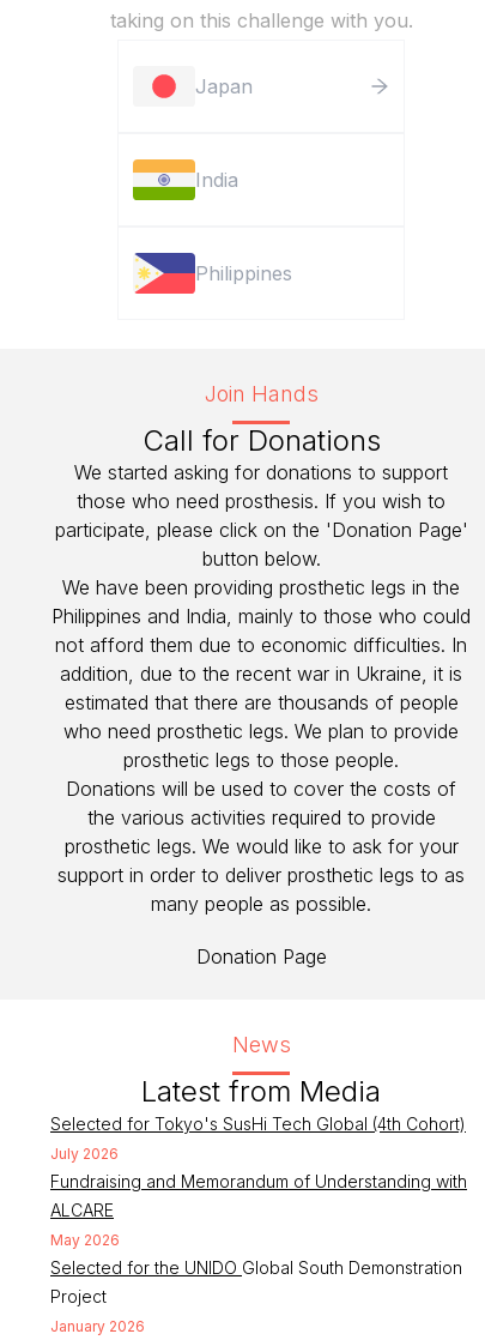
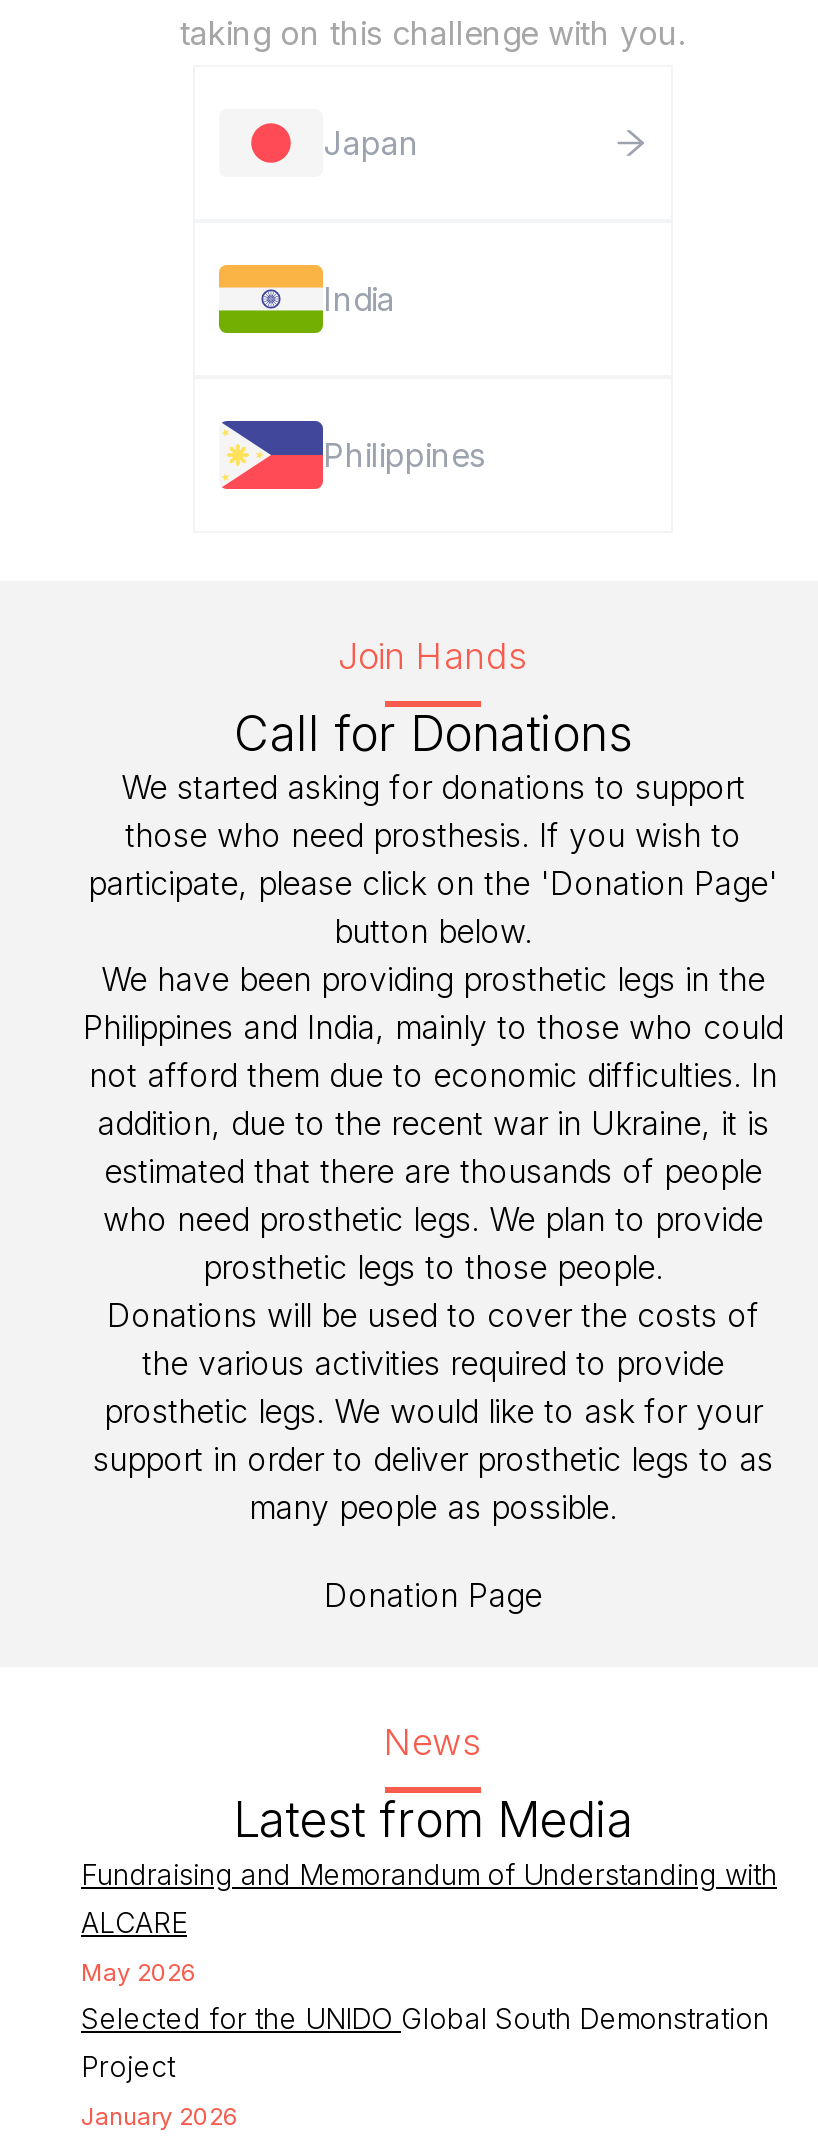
- Selected for Tokyo's SusHi Tech Global (4th Cohort)
- July 2026
